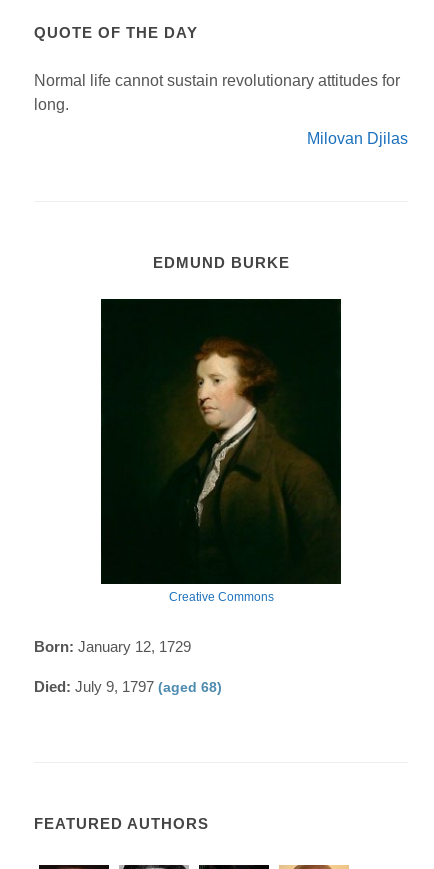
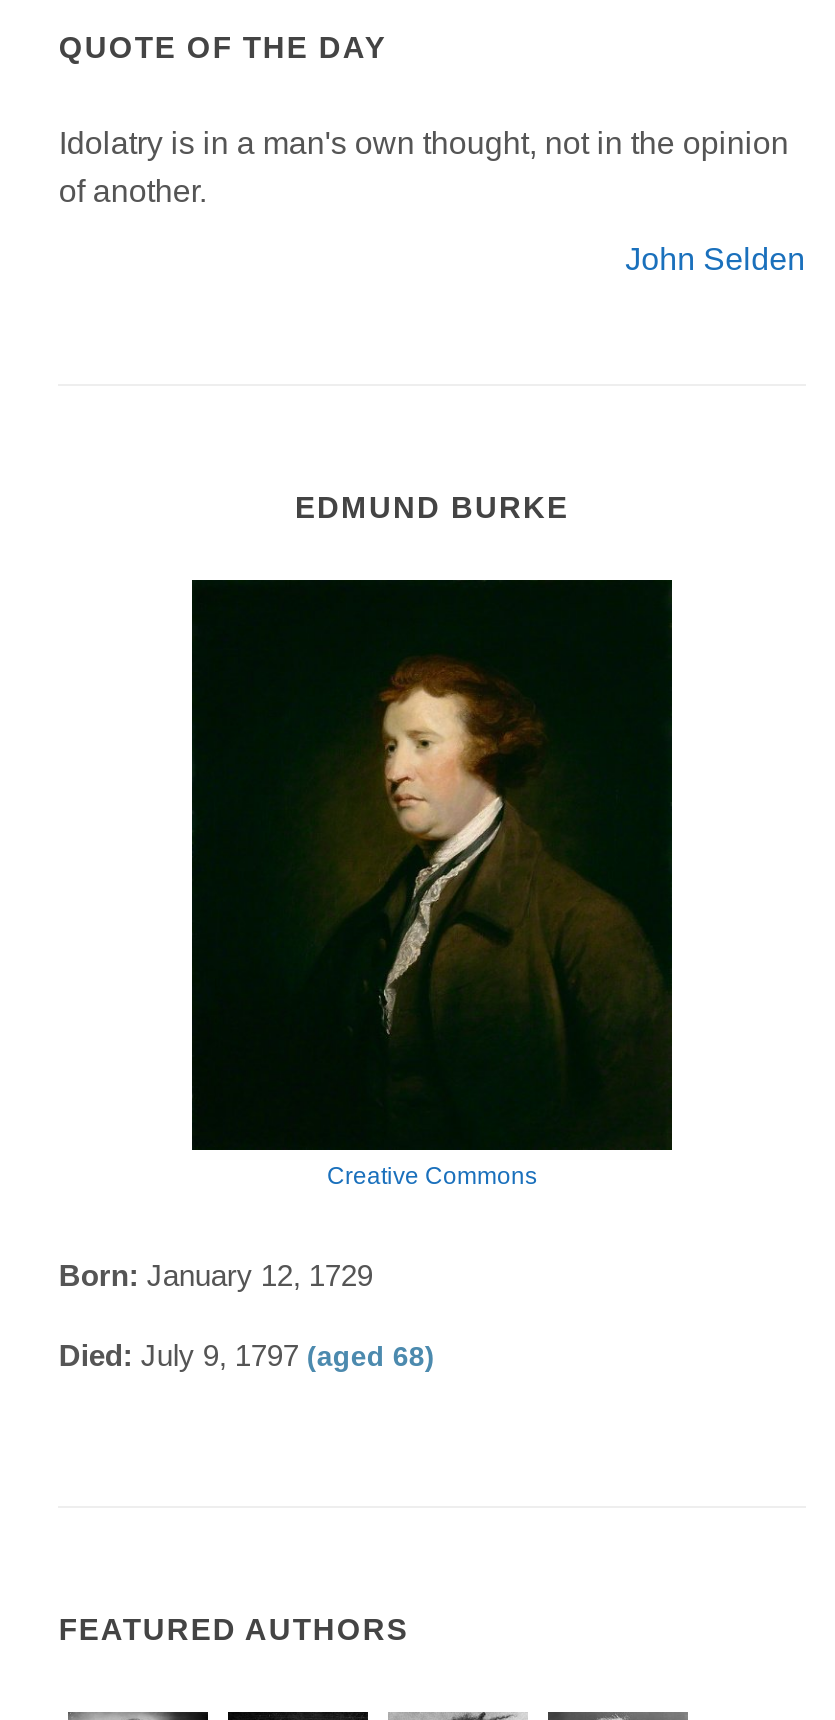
- Normal life cannot sustain revolutionary attitudes for
- long.
+ Idolatry is in a man's own thought, not in the opinion
+ of another.

- Milovan Djilas
+ John Selden
